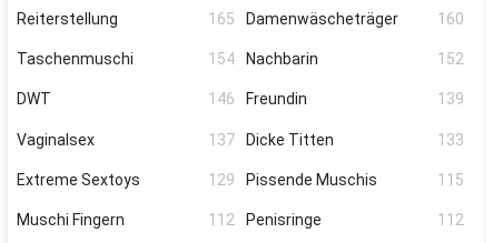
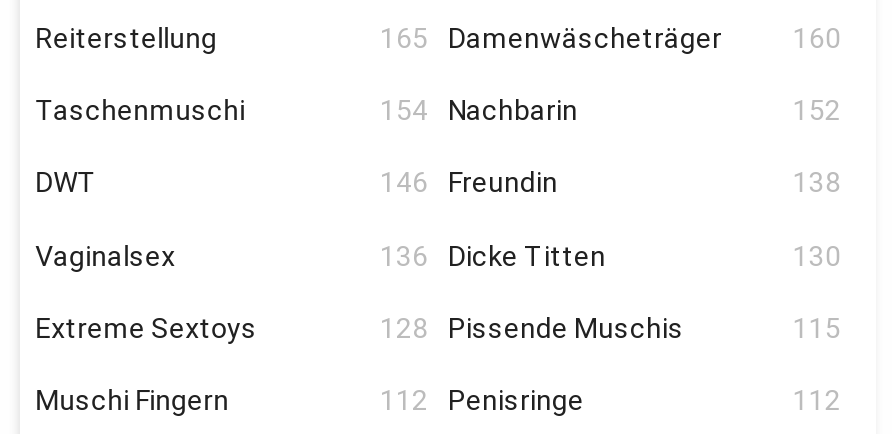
- 139
+ 138

- 137 Dicke Titten
+ 136 Dicke Titten

- 133
+ 130

- 129 Pissende Muschis
+ 128 Pissende Muschis
